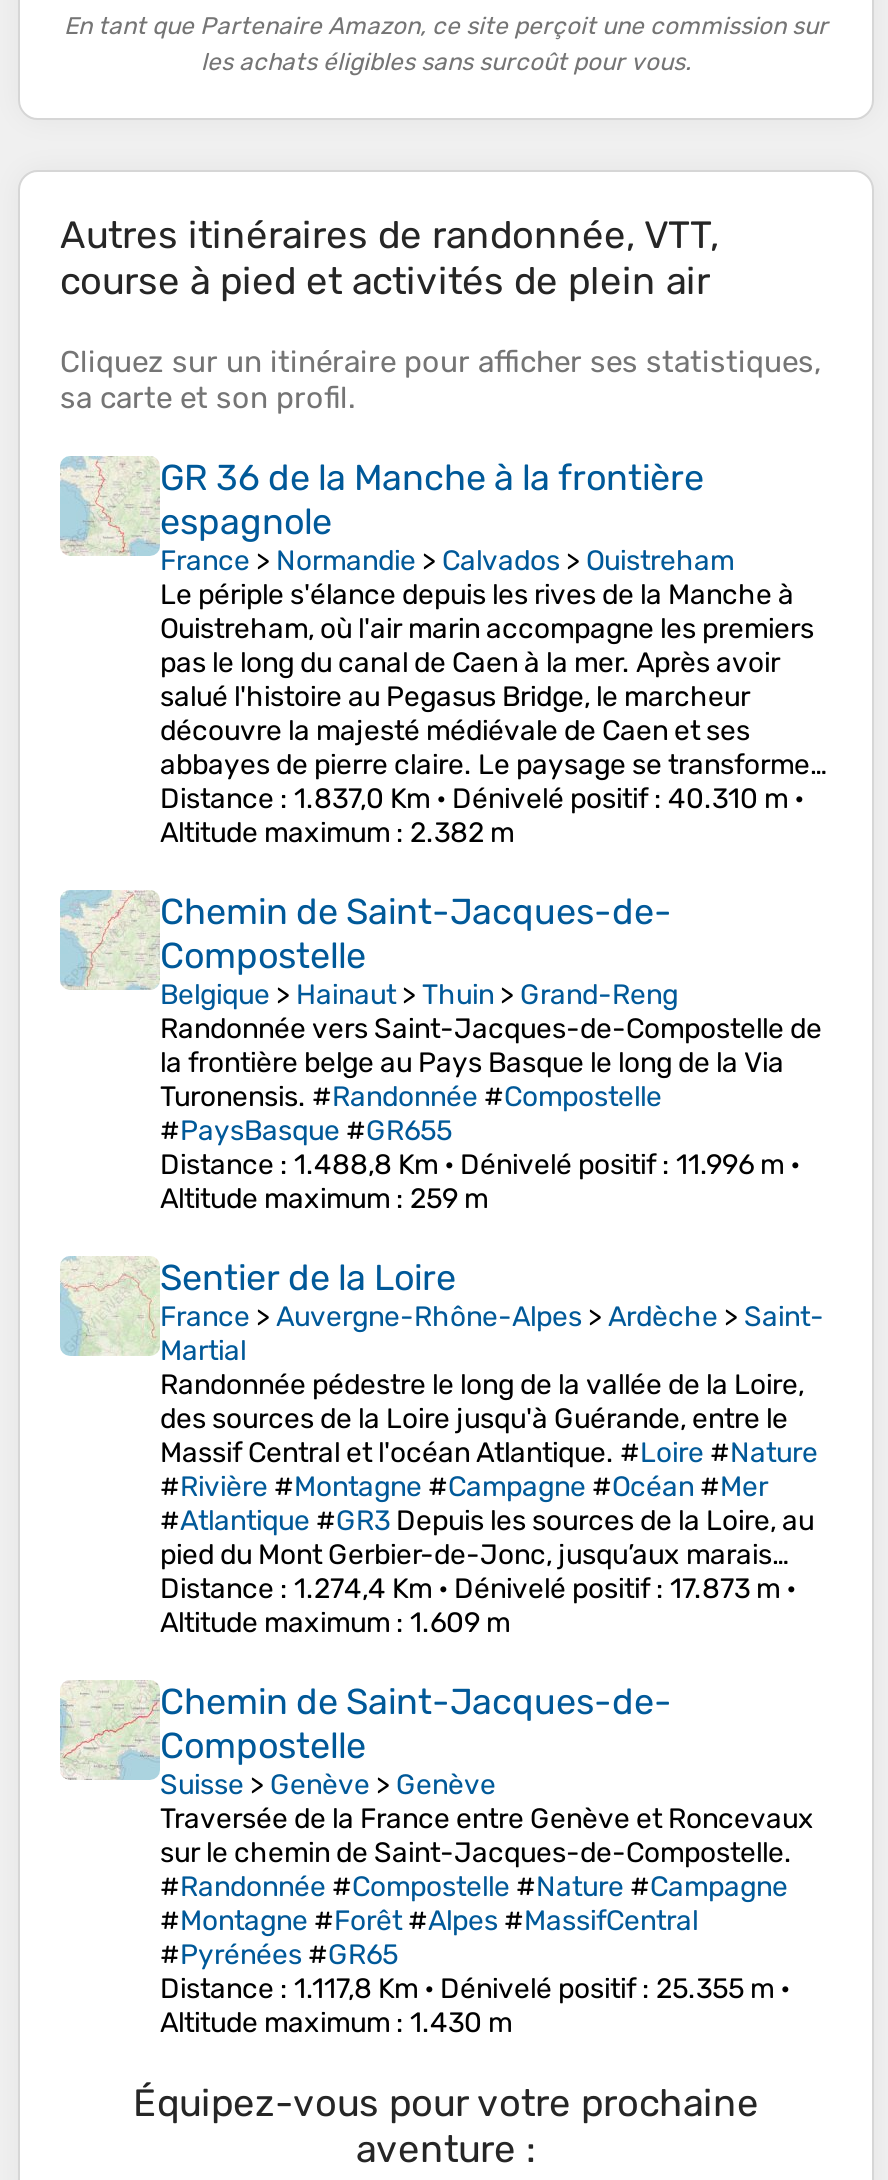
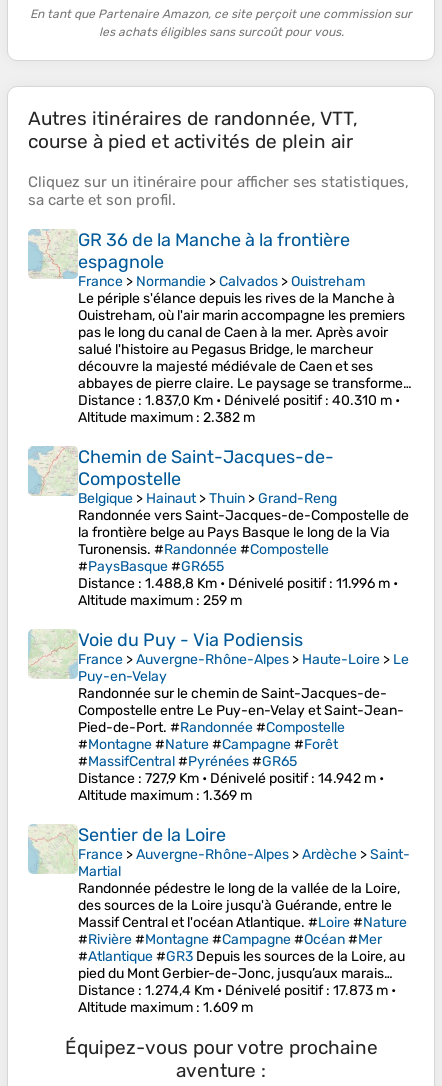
+ [image]
+ Voie du Puy - Via Podiensis
+ France > Auvergne-Rhône-Alpes > Haute-Loire > Le
+ Puy-en-Velay
+ Randonnée sur le chemin de Saint-Jacques-de-
+ Compostelle entre Le Puy-en-Velay et Saint-Jean-
+ Pied-de-Port. #Randonnée #Compostelle
+ #Montagne #Nature #Campagne #Forêt
+ #MassifCentral #Pyrénées #GR65
+ Distance: 727,9 Km • Dénivelé positif: 14.942 m •
+ Altitude maximum: 1.369 m

moved down: [image] | Sentier de la Loire | France > Auvergne-Rhône-Alpes > Ardèche > Saint- | ... | Distance: 1.274,4 Km • Dénivelé positif: 17.873 m • | Altitude maximum: 1.609 m

- [image]
- Chemin de Saint-Jacques-de-
- Compostelle
- Suisse > Genève > Genève
- Traversée de la France entre Genève et Roncevaux
- sur le chemin de Saint-Jacques-de-Compostelle.
- #Randonnée #Compostelle #Nature #Campagne
- #Montagne #Forêt #Alpes #MassifCentral
- #Pyrénées #GR65
- Distance: 1.117,8 Km • Dénivelé positif: 25.355 m •
- Altitude maximum: 1.430 m
